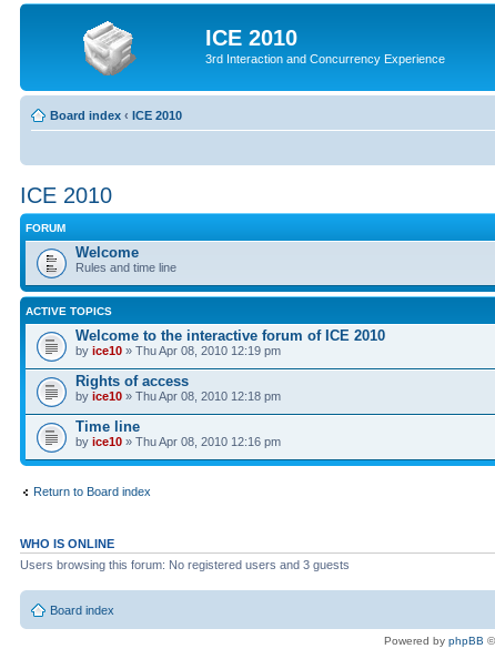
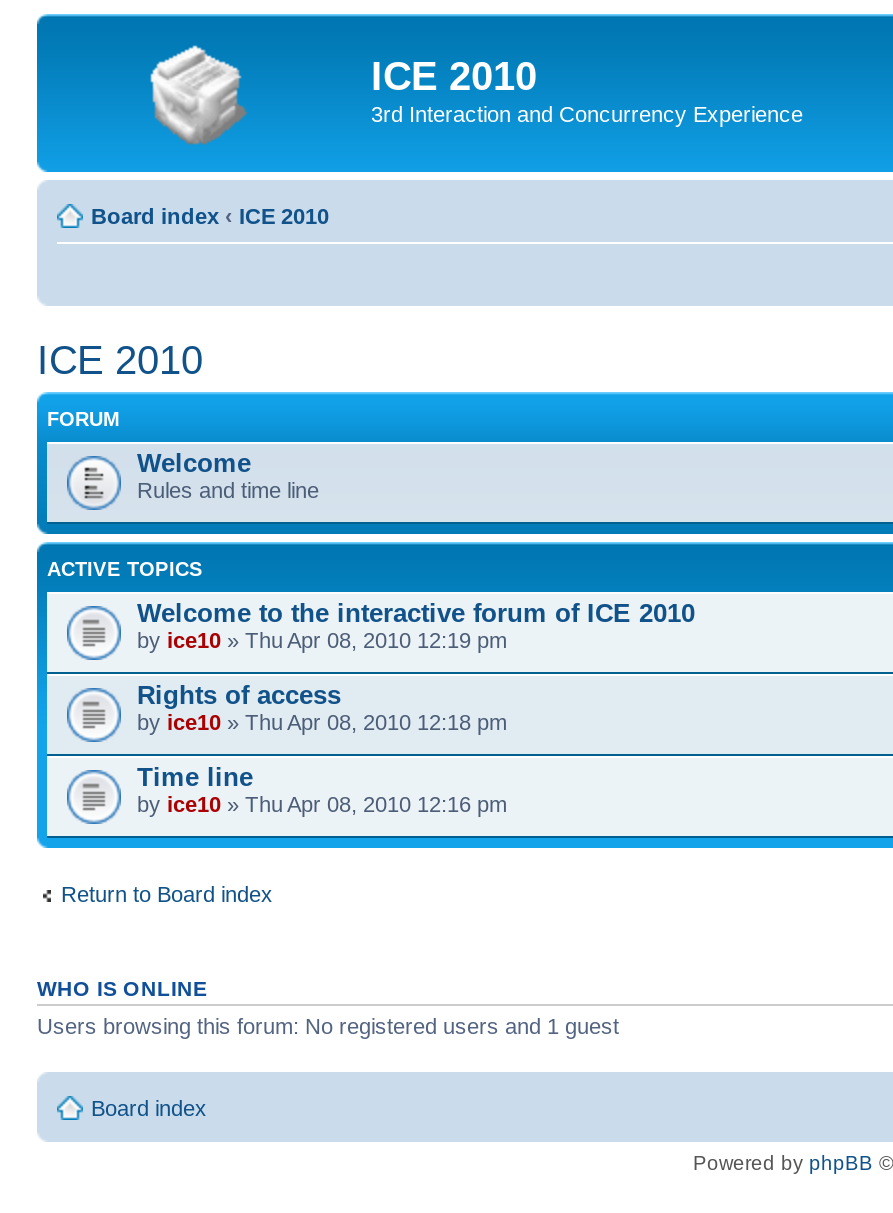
- Users browsing this forum: No registered users and 3 guests
+ Users browsing this forum: No registered users and 1 guest
